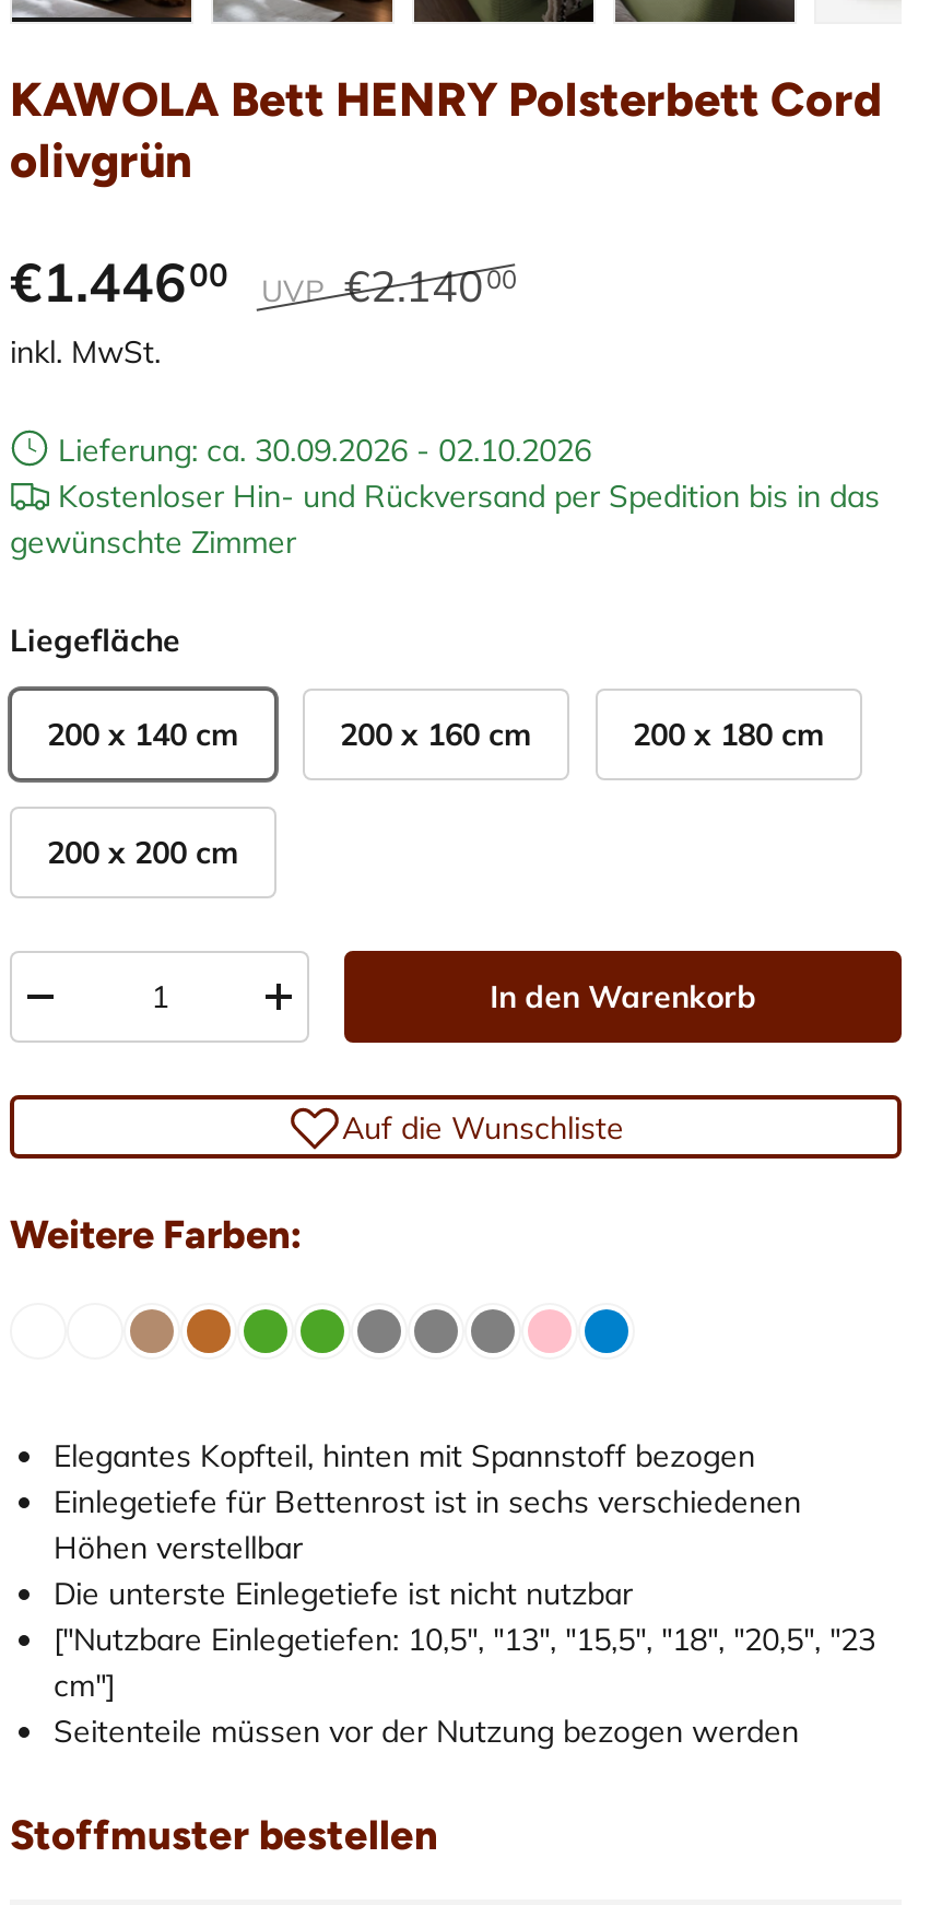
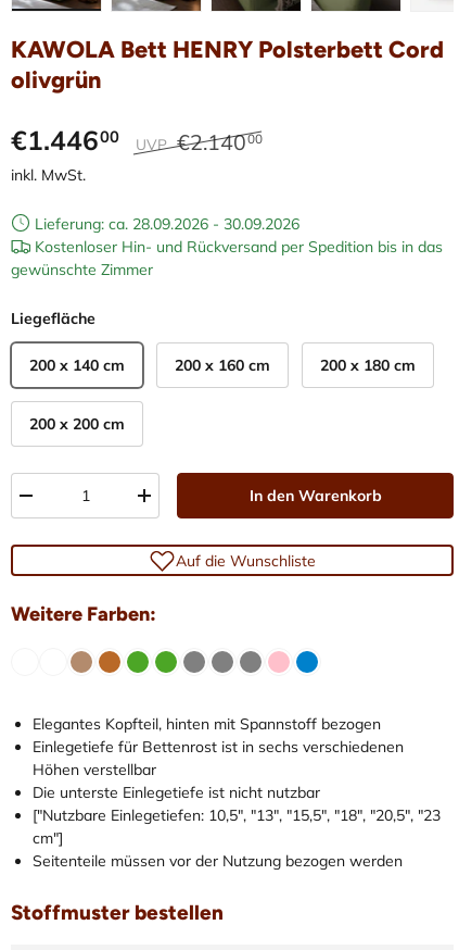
- Lieferung: ca. 30.09.2026 - 02.10.2026
+ Lieferung: ca. 28.09.2026 - 30.09.2026
